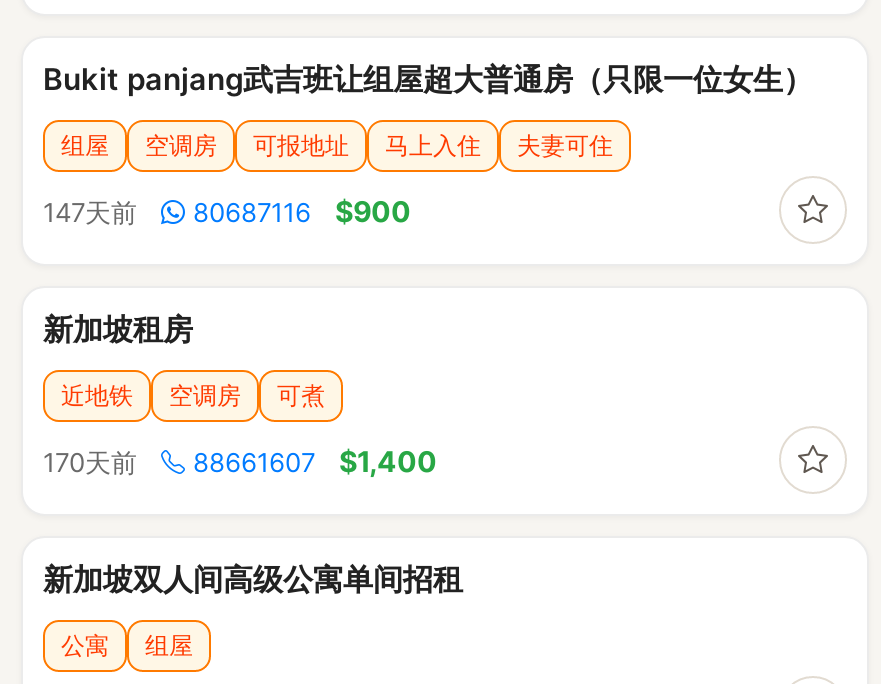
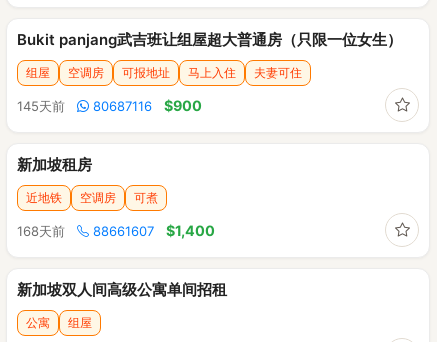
- 147天前 80687116 $900
+ 145天前 80687116 $900

- 170天前 88661607 $1,400
+ 168天前 88661607 $1,400
